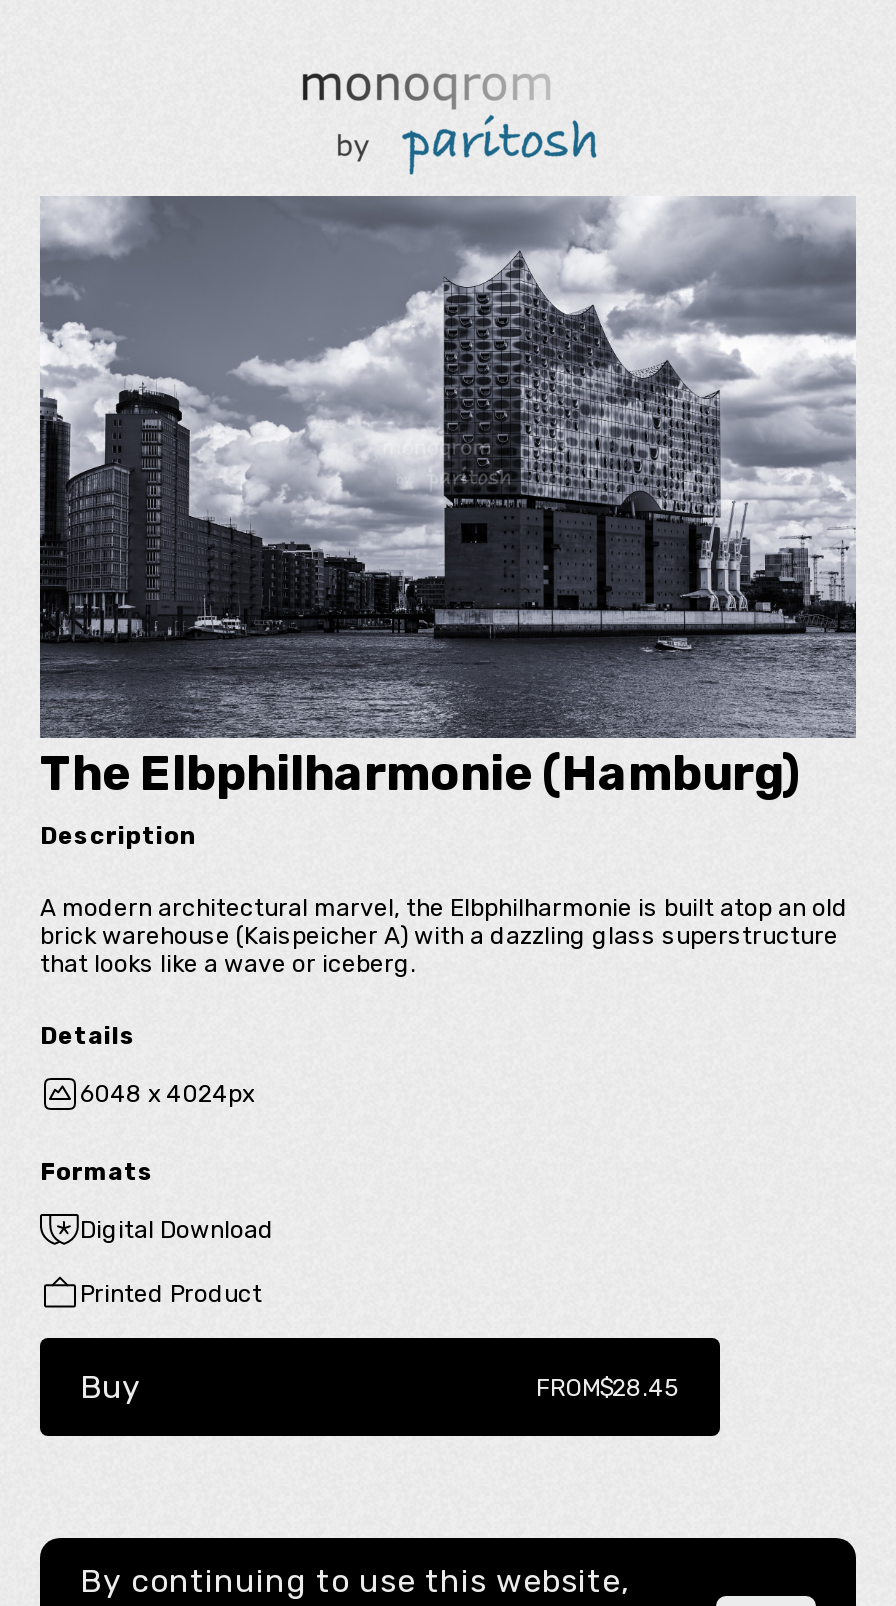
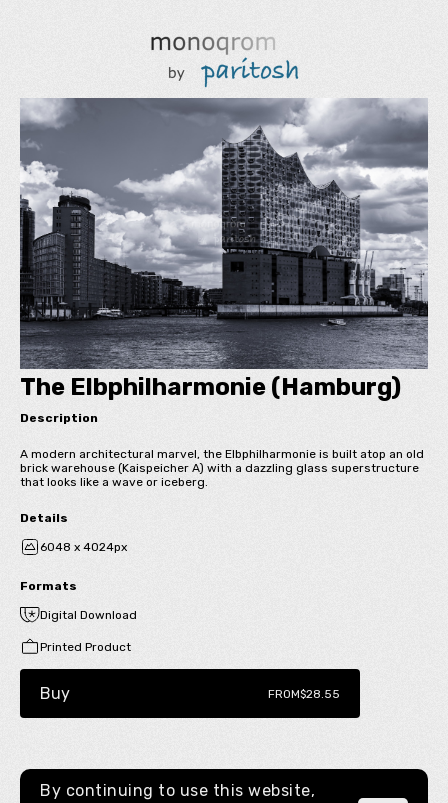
- FROM$28.45
+ FROM$28.55
